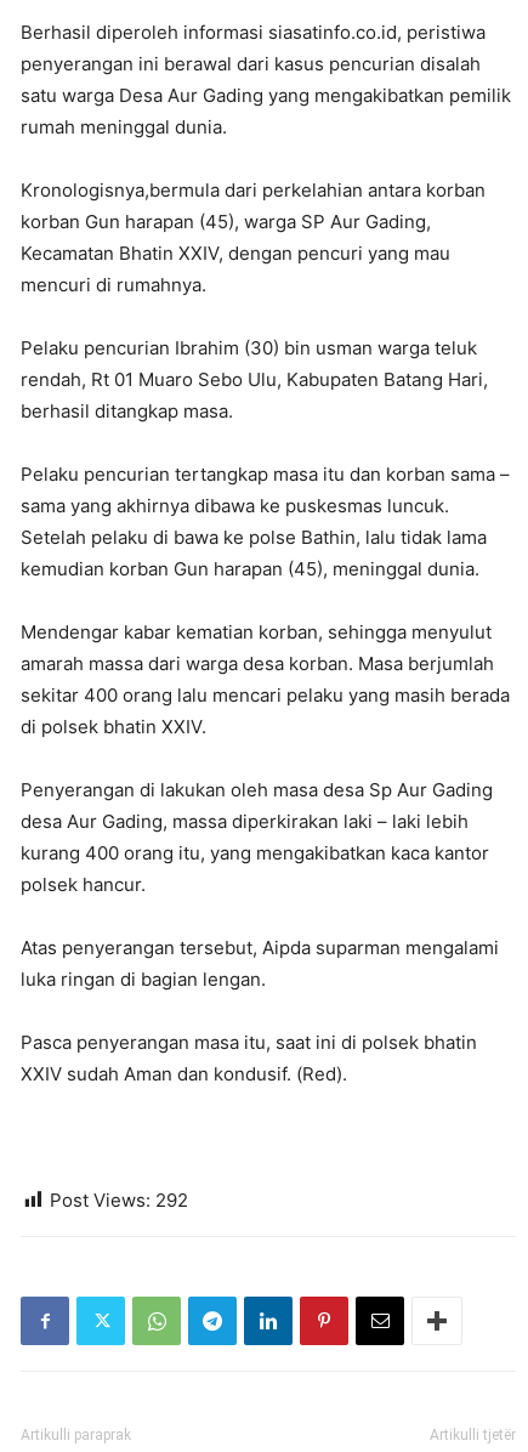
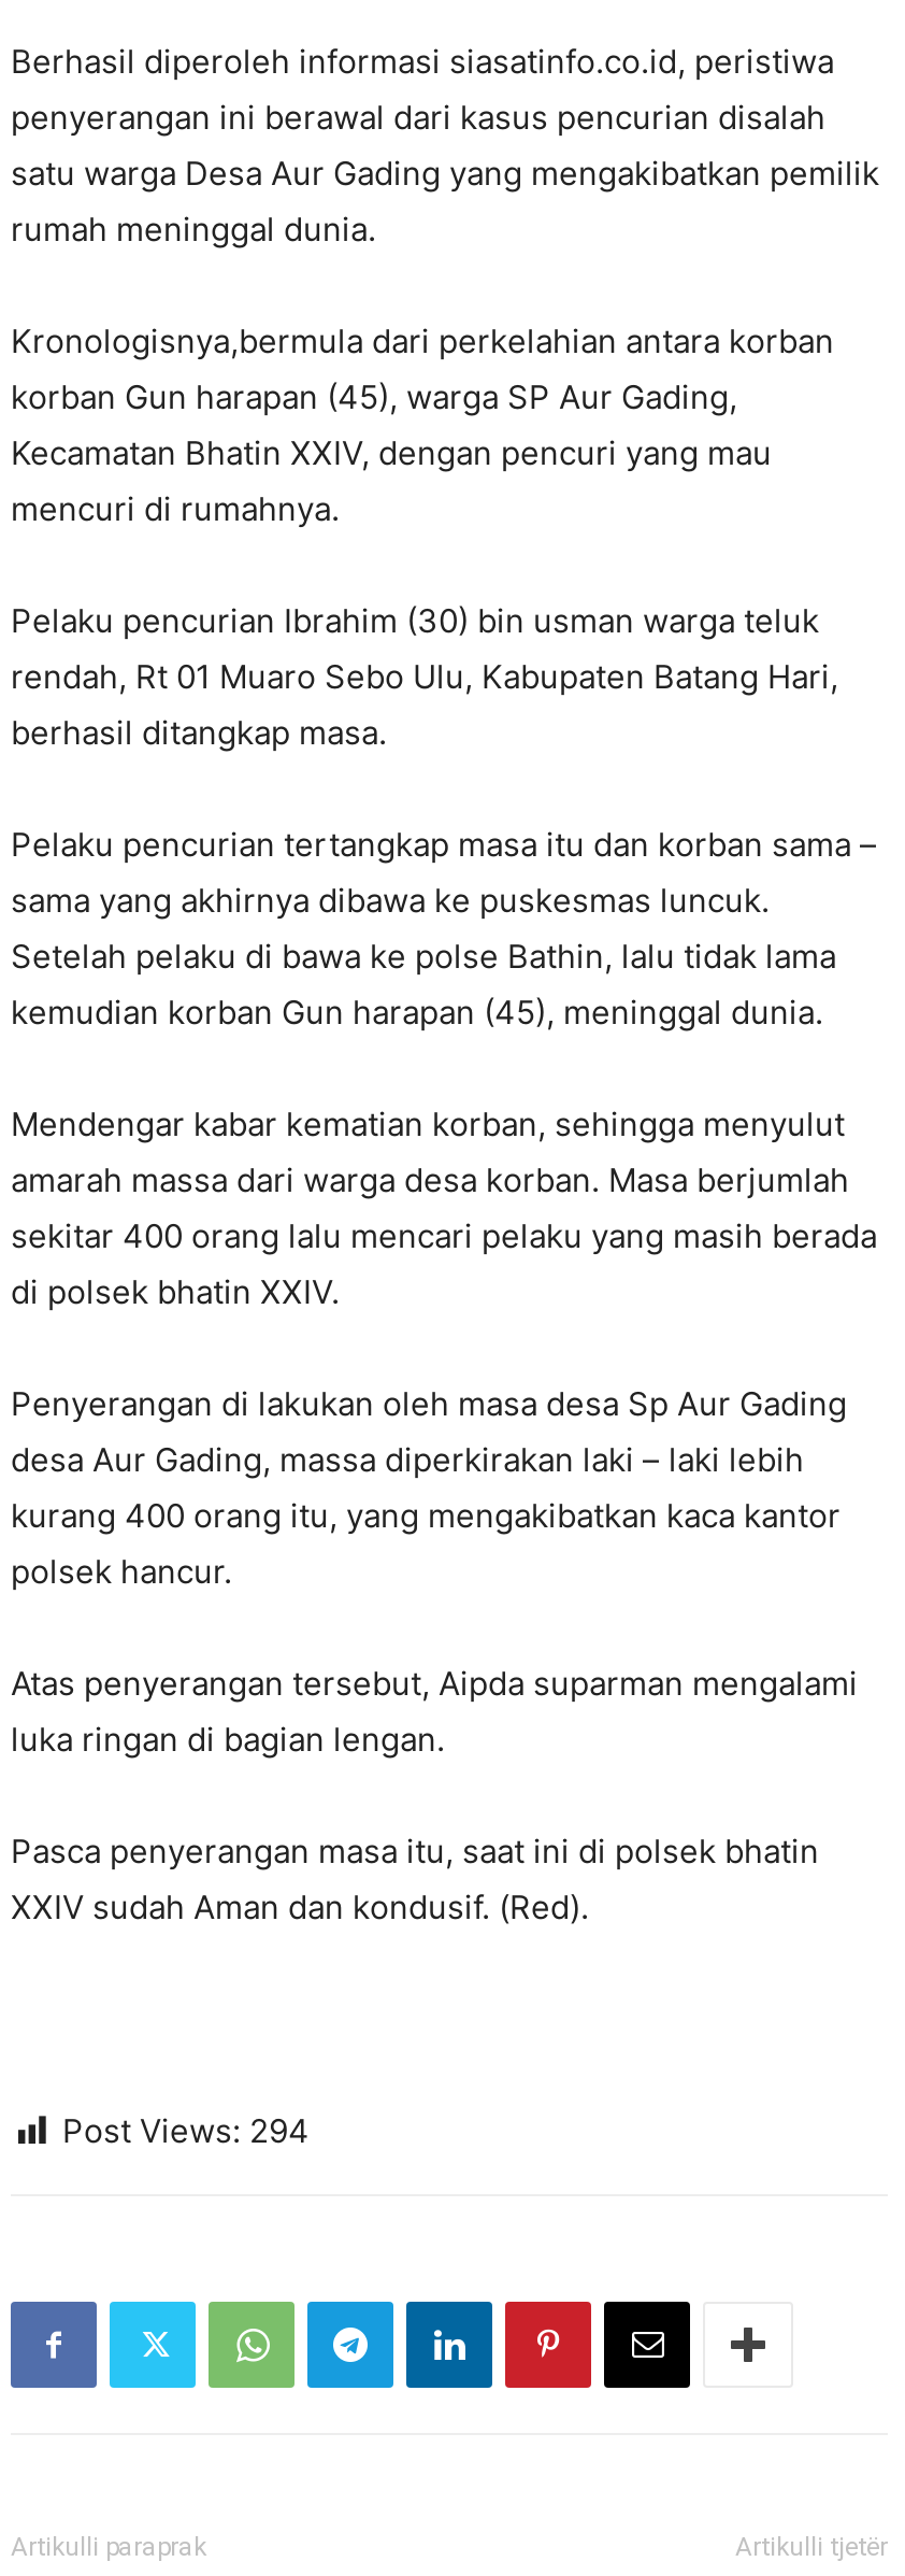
- Post Views: 292
+ Post Views: 294
